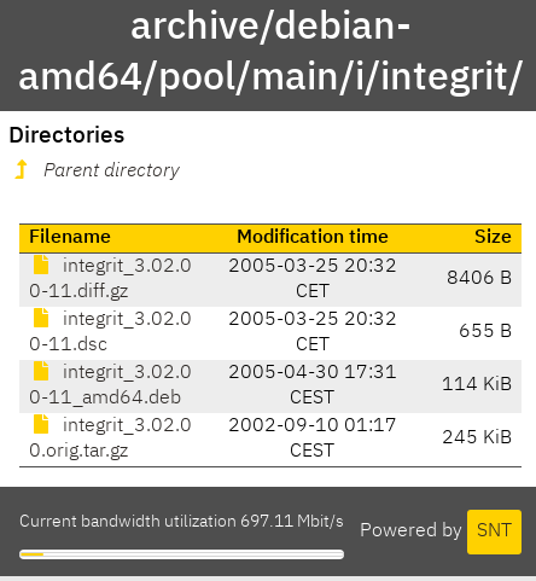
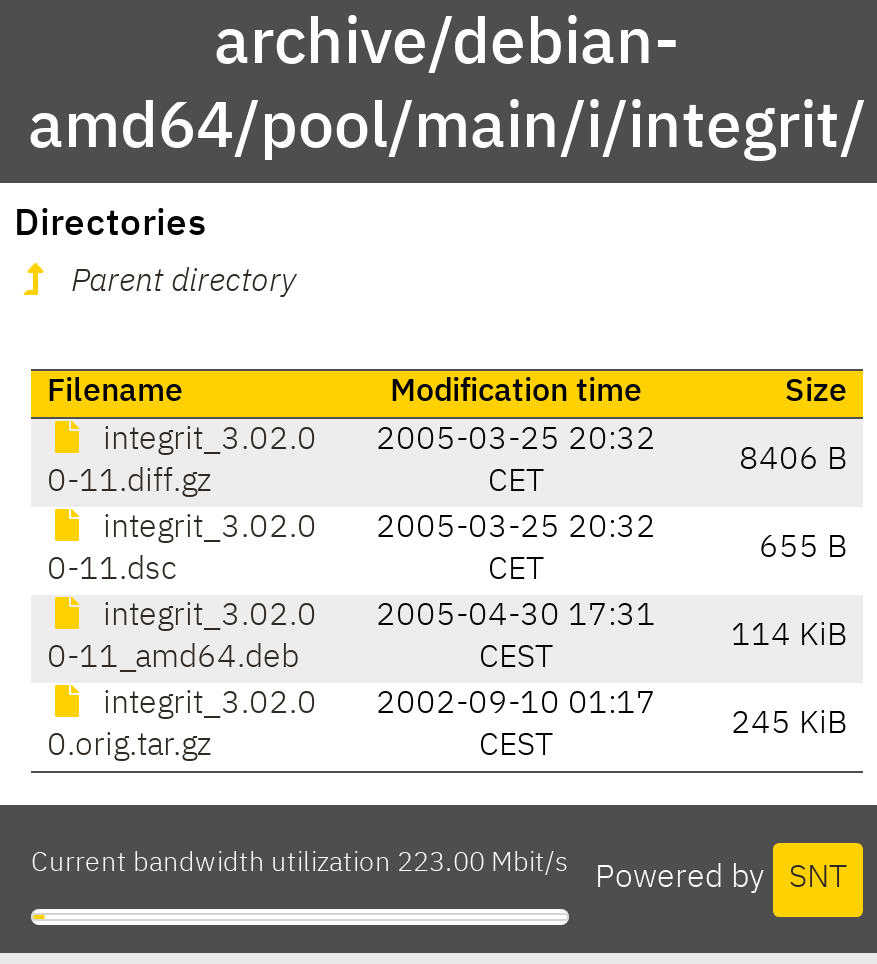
- Current bandwidth utilization 697.11 Mbit/s
+ Current bandwidth utilization 223.00 Mbit/s
